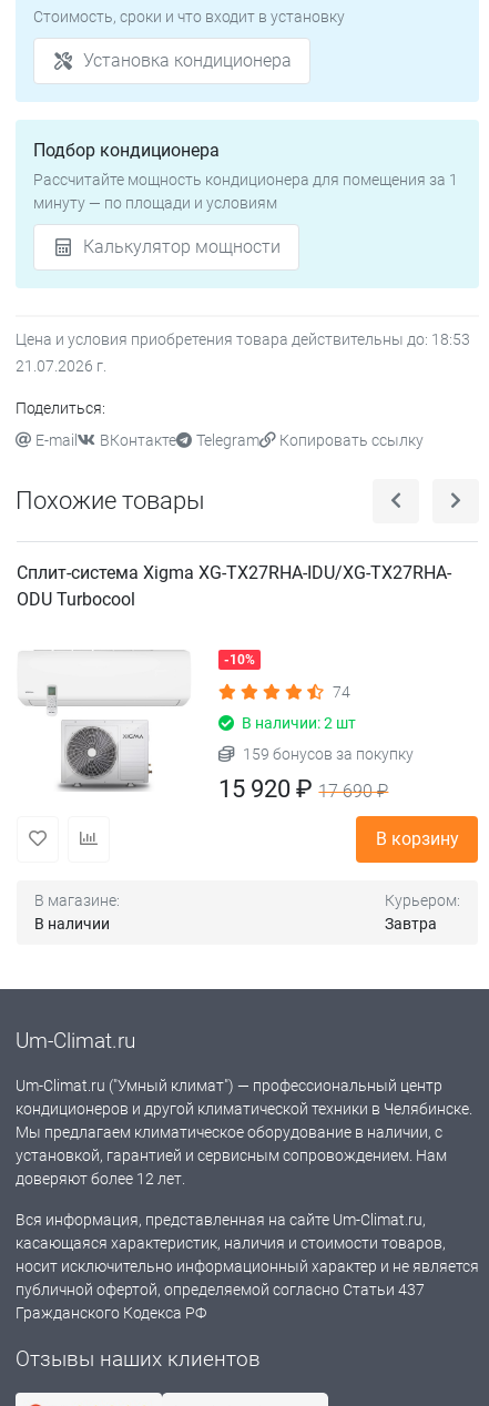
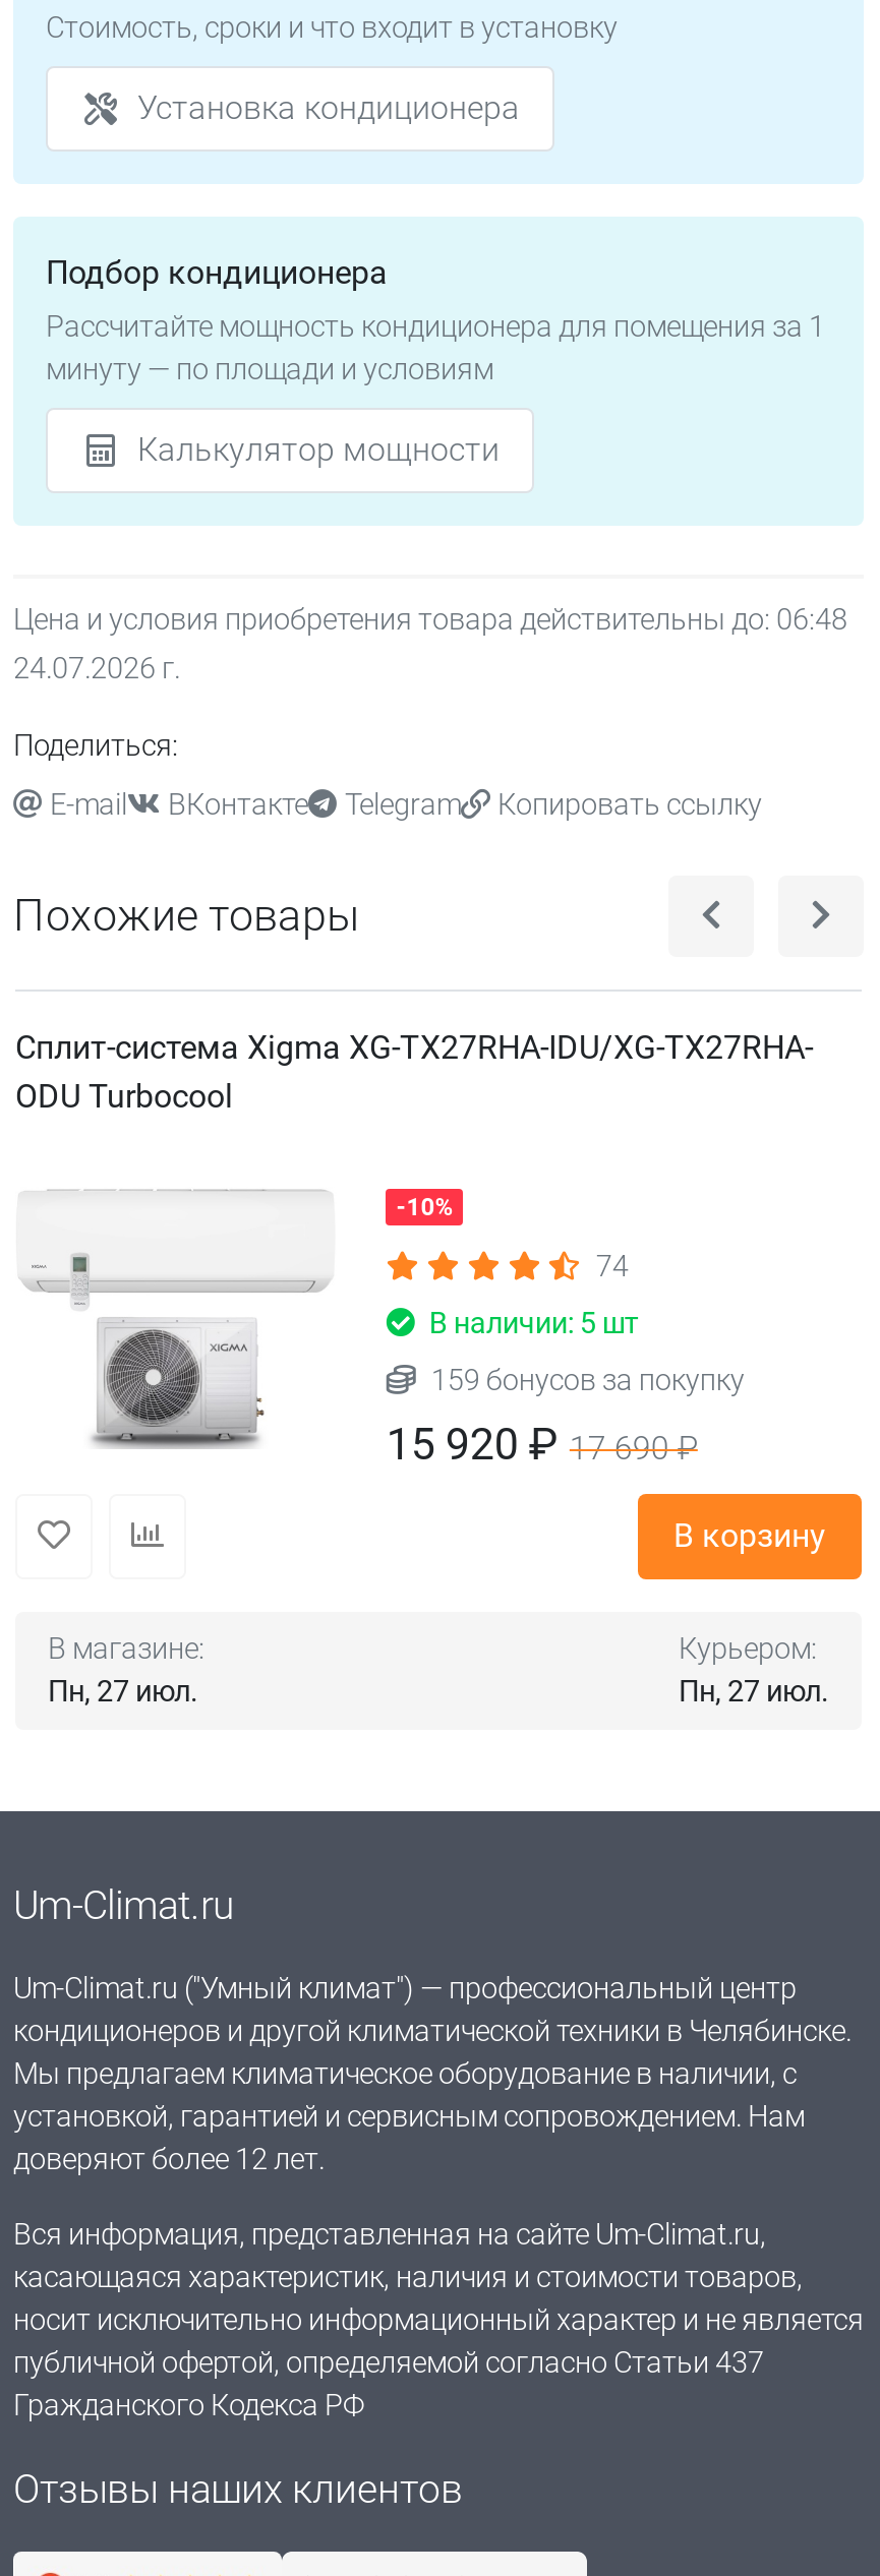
- Цена и условия приобретения товара действительны до: 18:53
+ Цена и условия приобретения товара действительны до: 06:48

- 21.07.2026 г.
+ 24.07.2026 г.

- В наличии: 2 шт
+ В наличии: 5 шт

- В наличии
+ Пн, 27 июл.

- Завтра
+ Пн, 27 июл.
